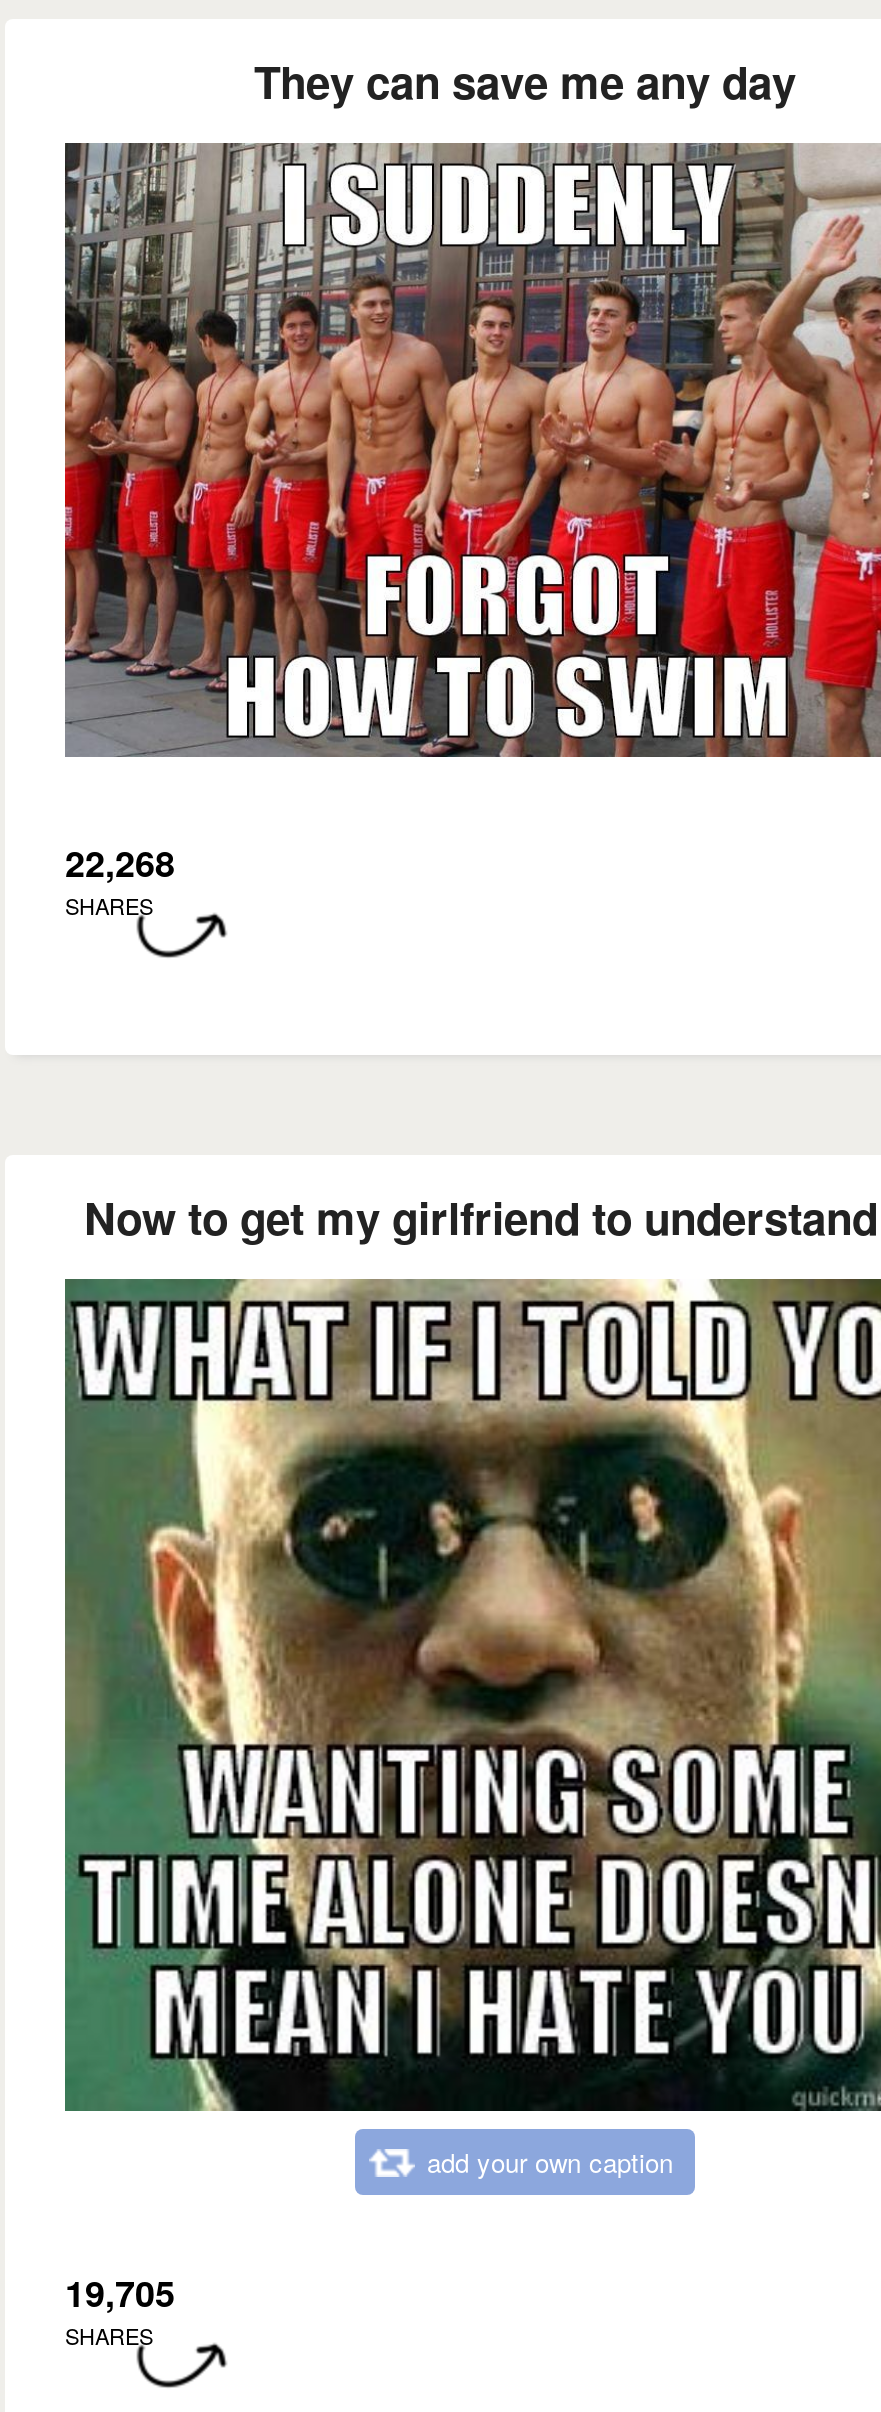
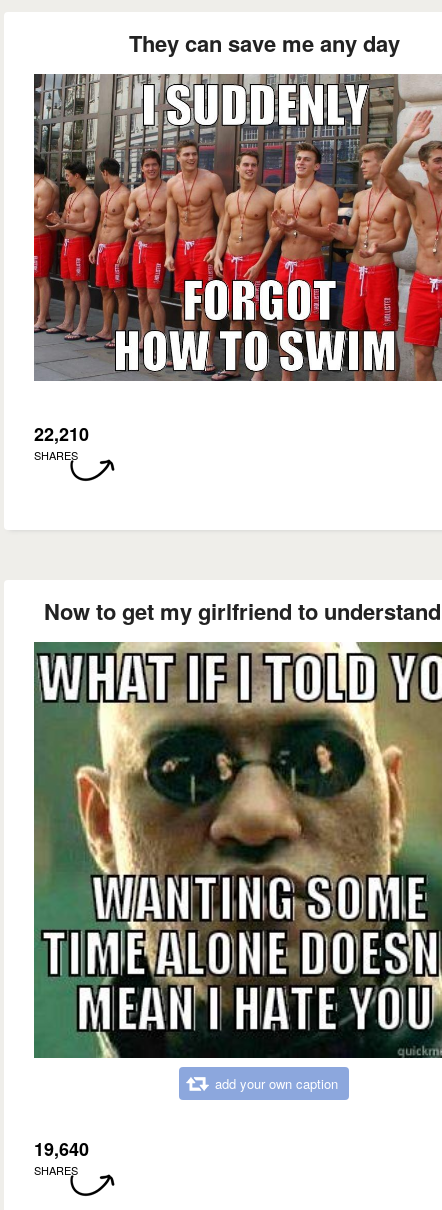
- 22,268
+ 22,210

- 19,705
+ 19,640
